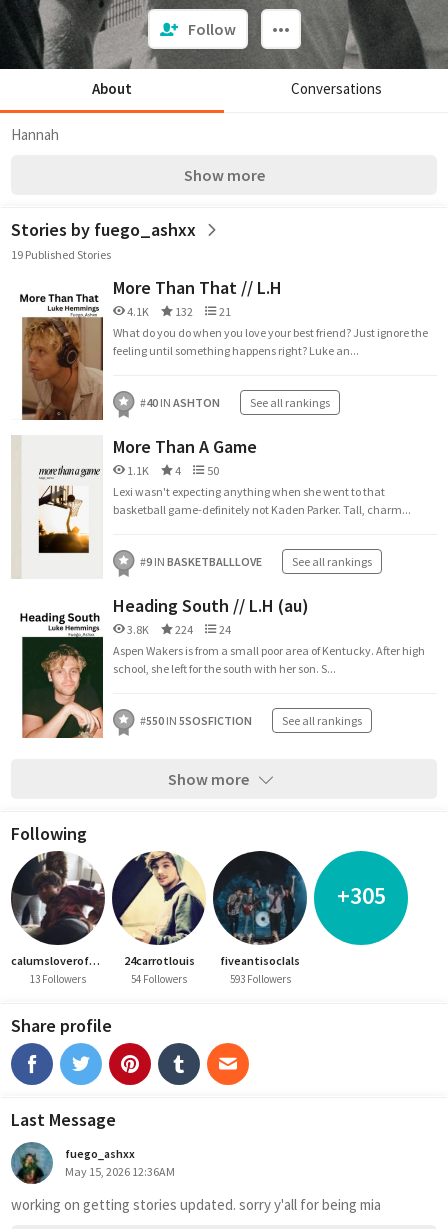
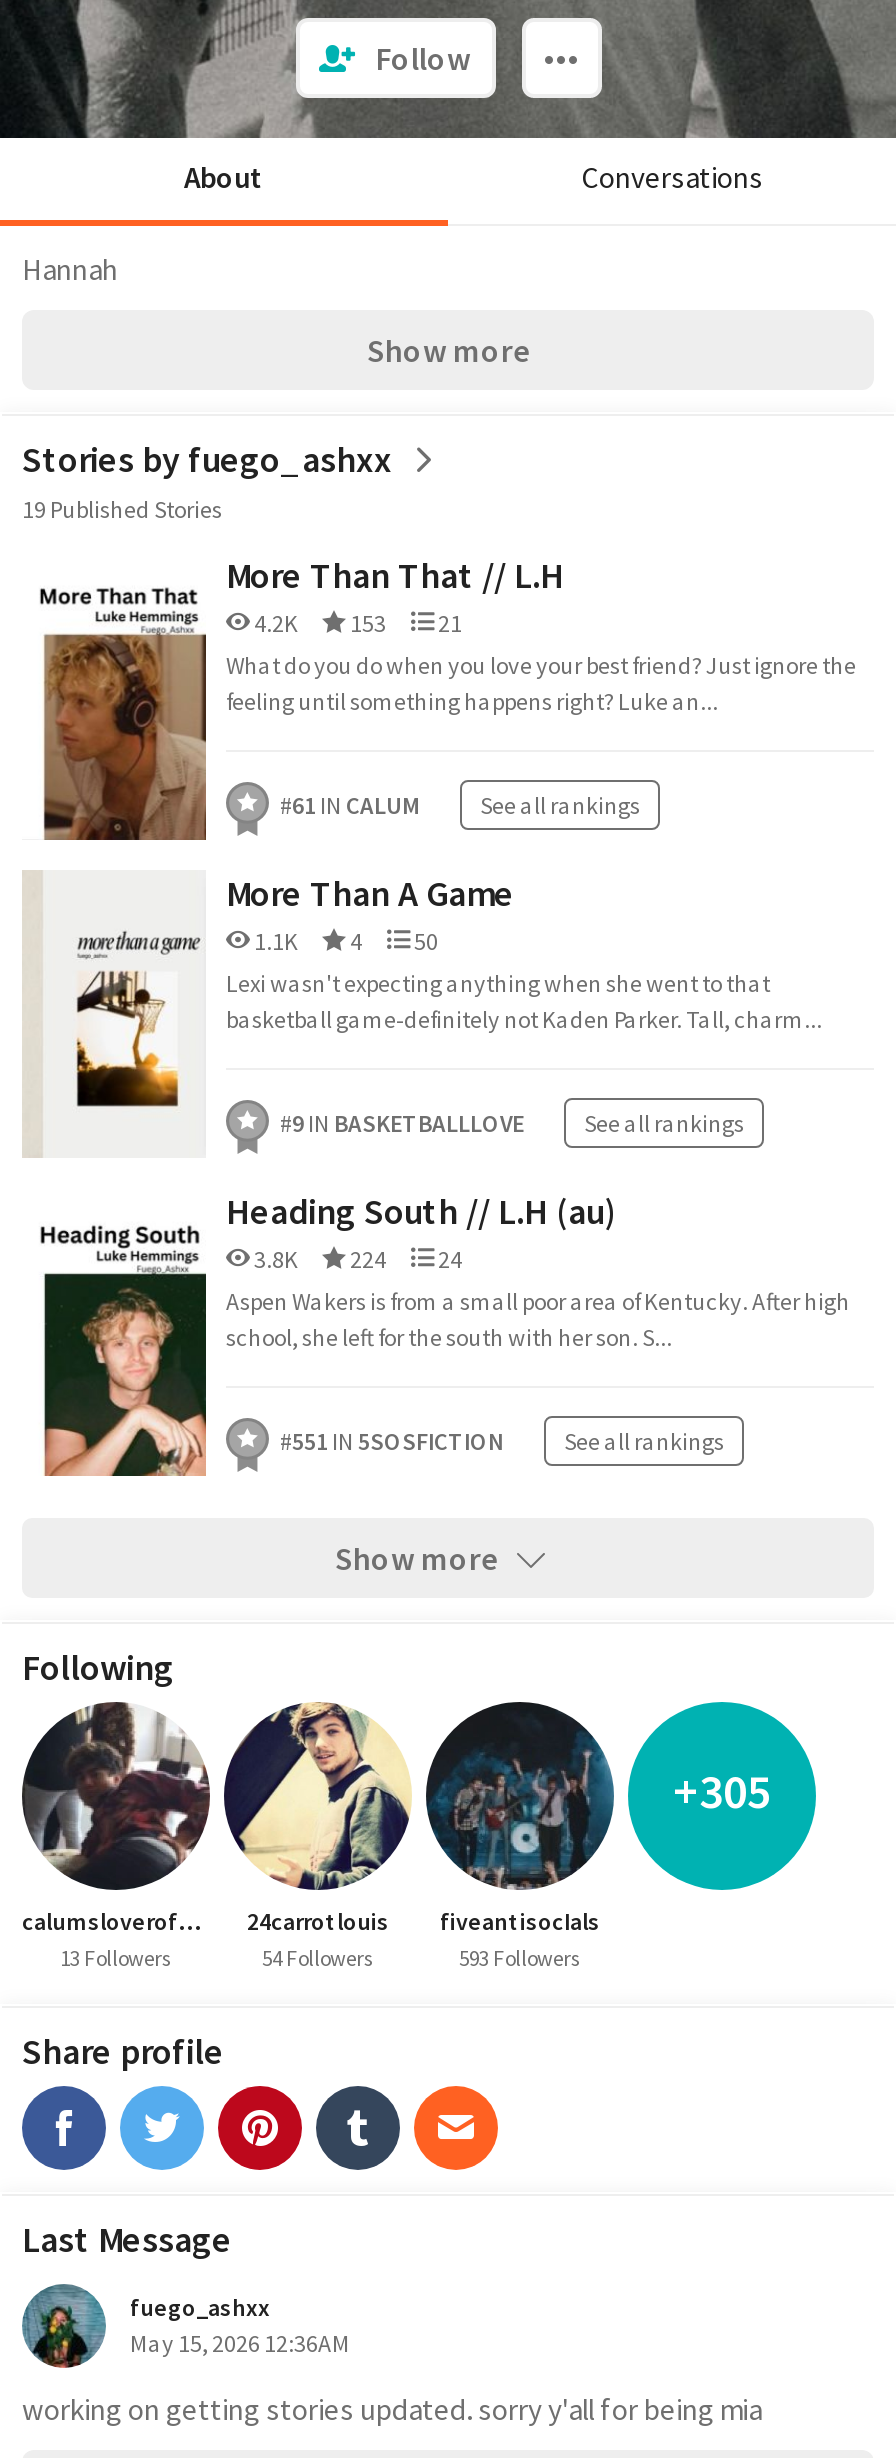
- 4.1K
- 132
+ 4.2K
+ 153

- #40 IN ASHTON See all rankings
+ #61 IN CALUM See all rankings

- #550 IN 5SOSFICTION
+ #551 IN 5SOSFICTION
